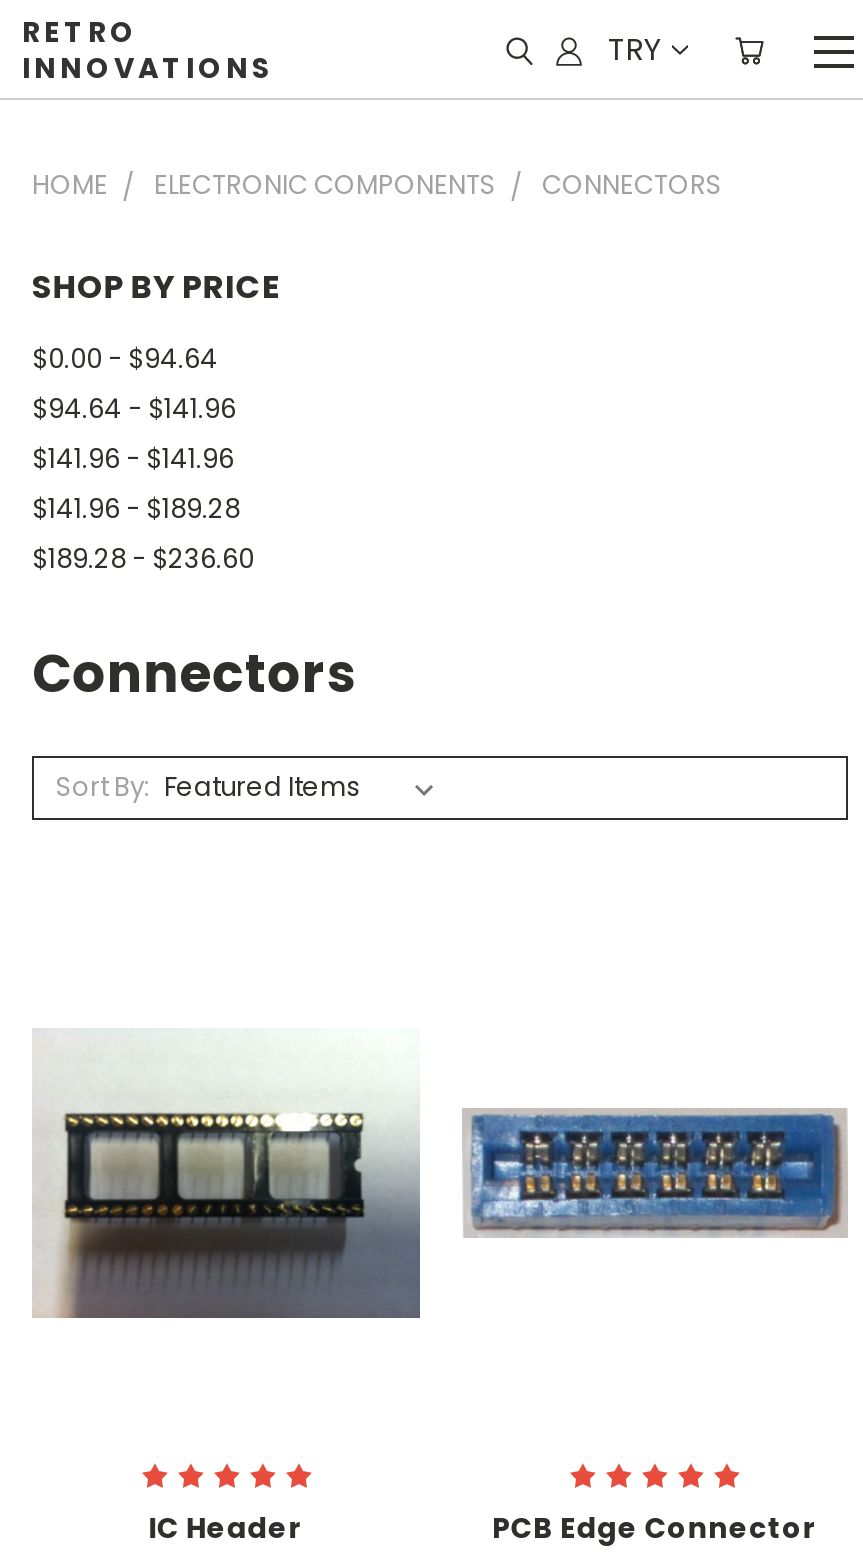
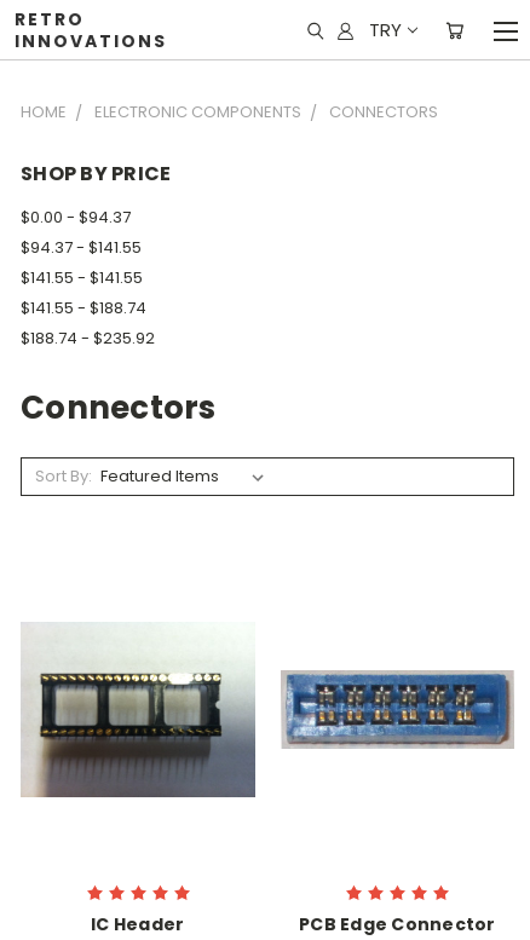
- $0.00 - $94.64
+ $0.00 - $94.37

- $94.64 - $141.96
+ $94.37 - $141.55

- $141.96 - $141.96
+ $141.55 - $141.55

- $141.96 - $189.28
+ $141.55 - $188.74

- $189.28 - $236.60
+ $188.74 - $235.92
